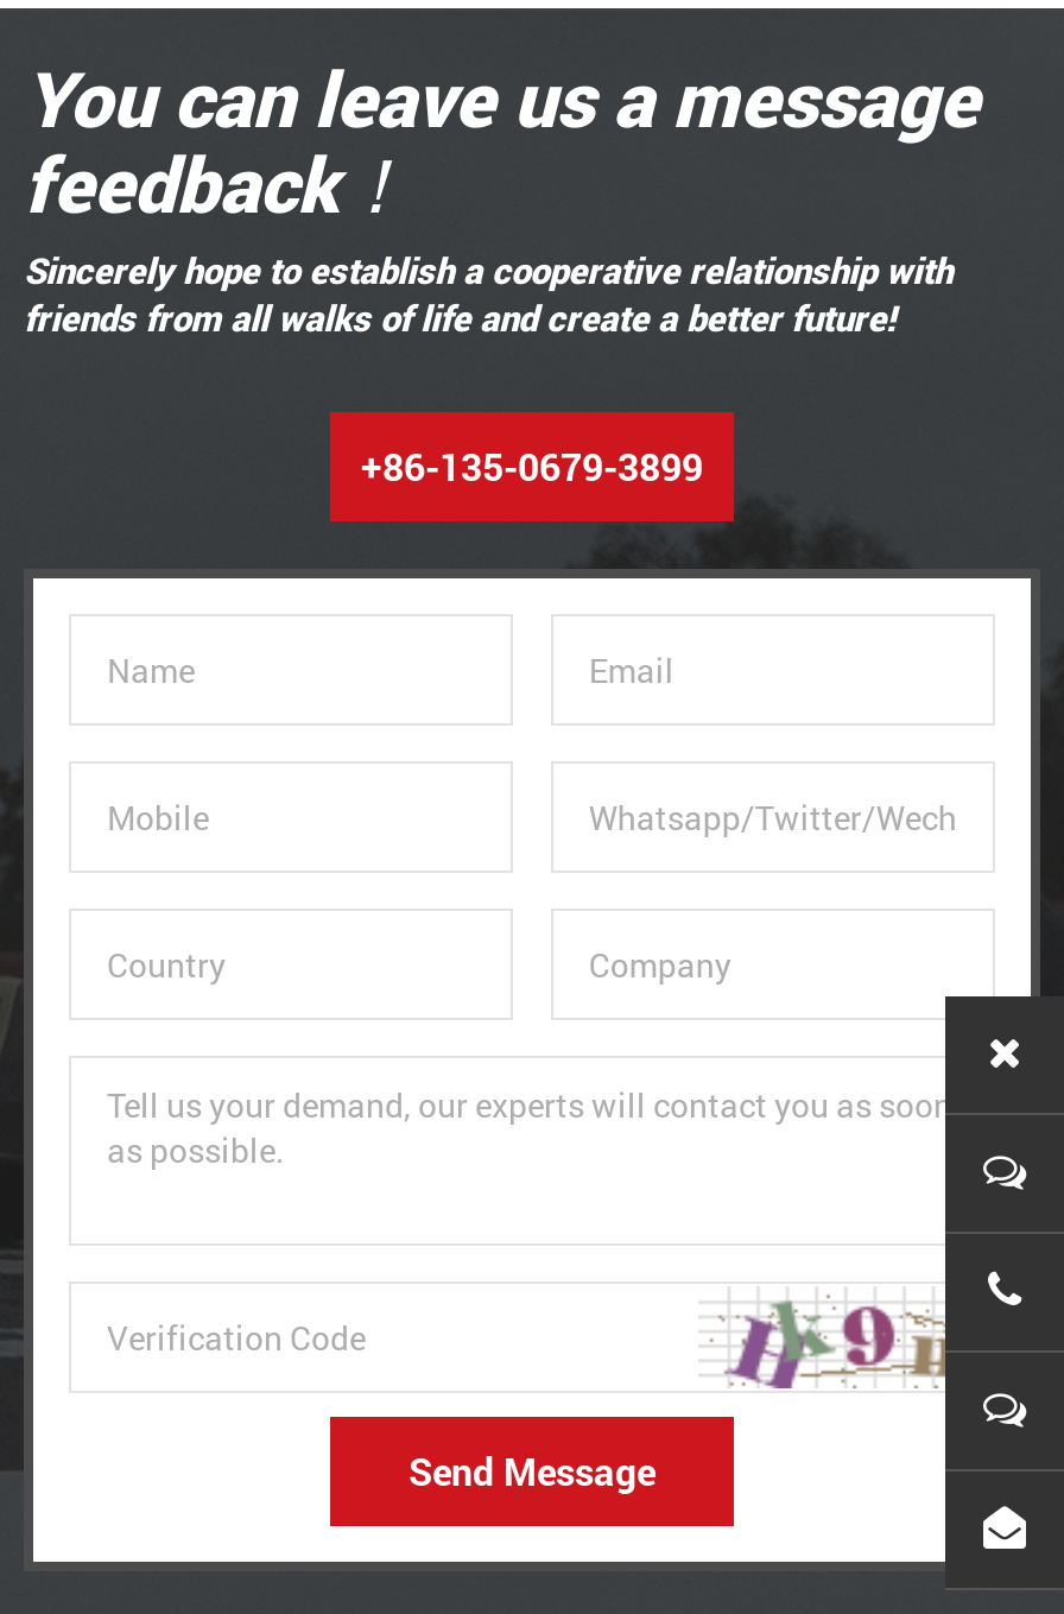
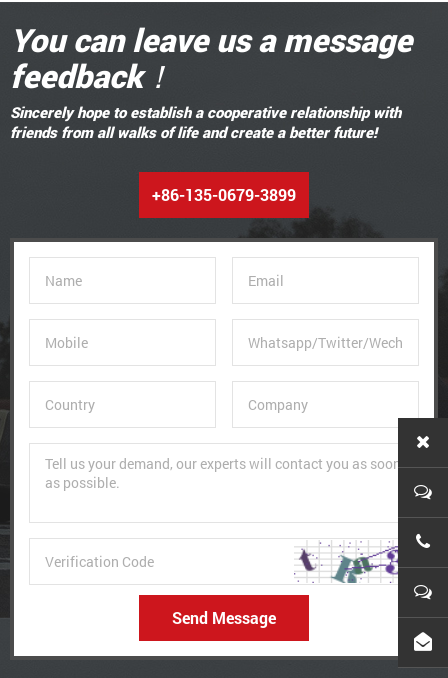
- [image]
+ [image]
